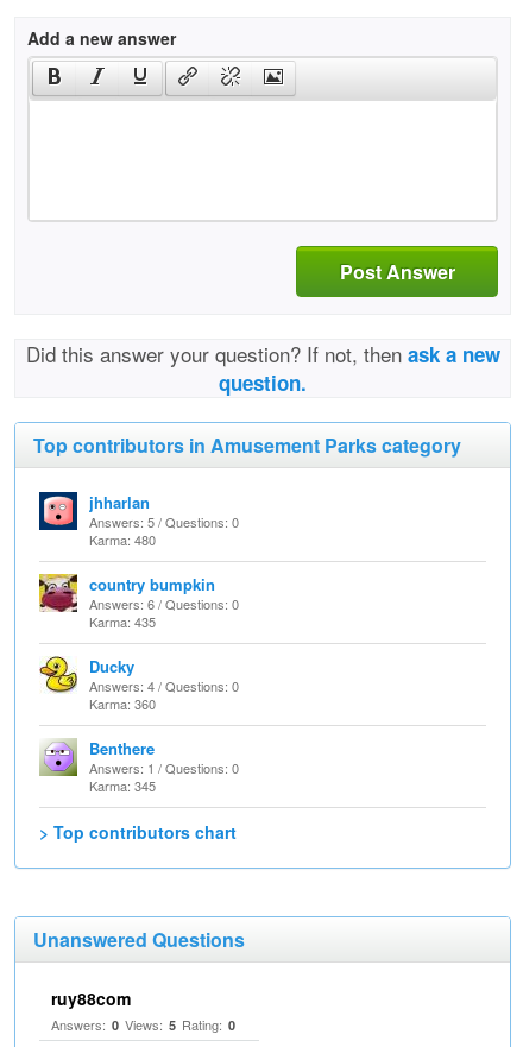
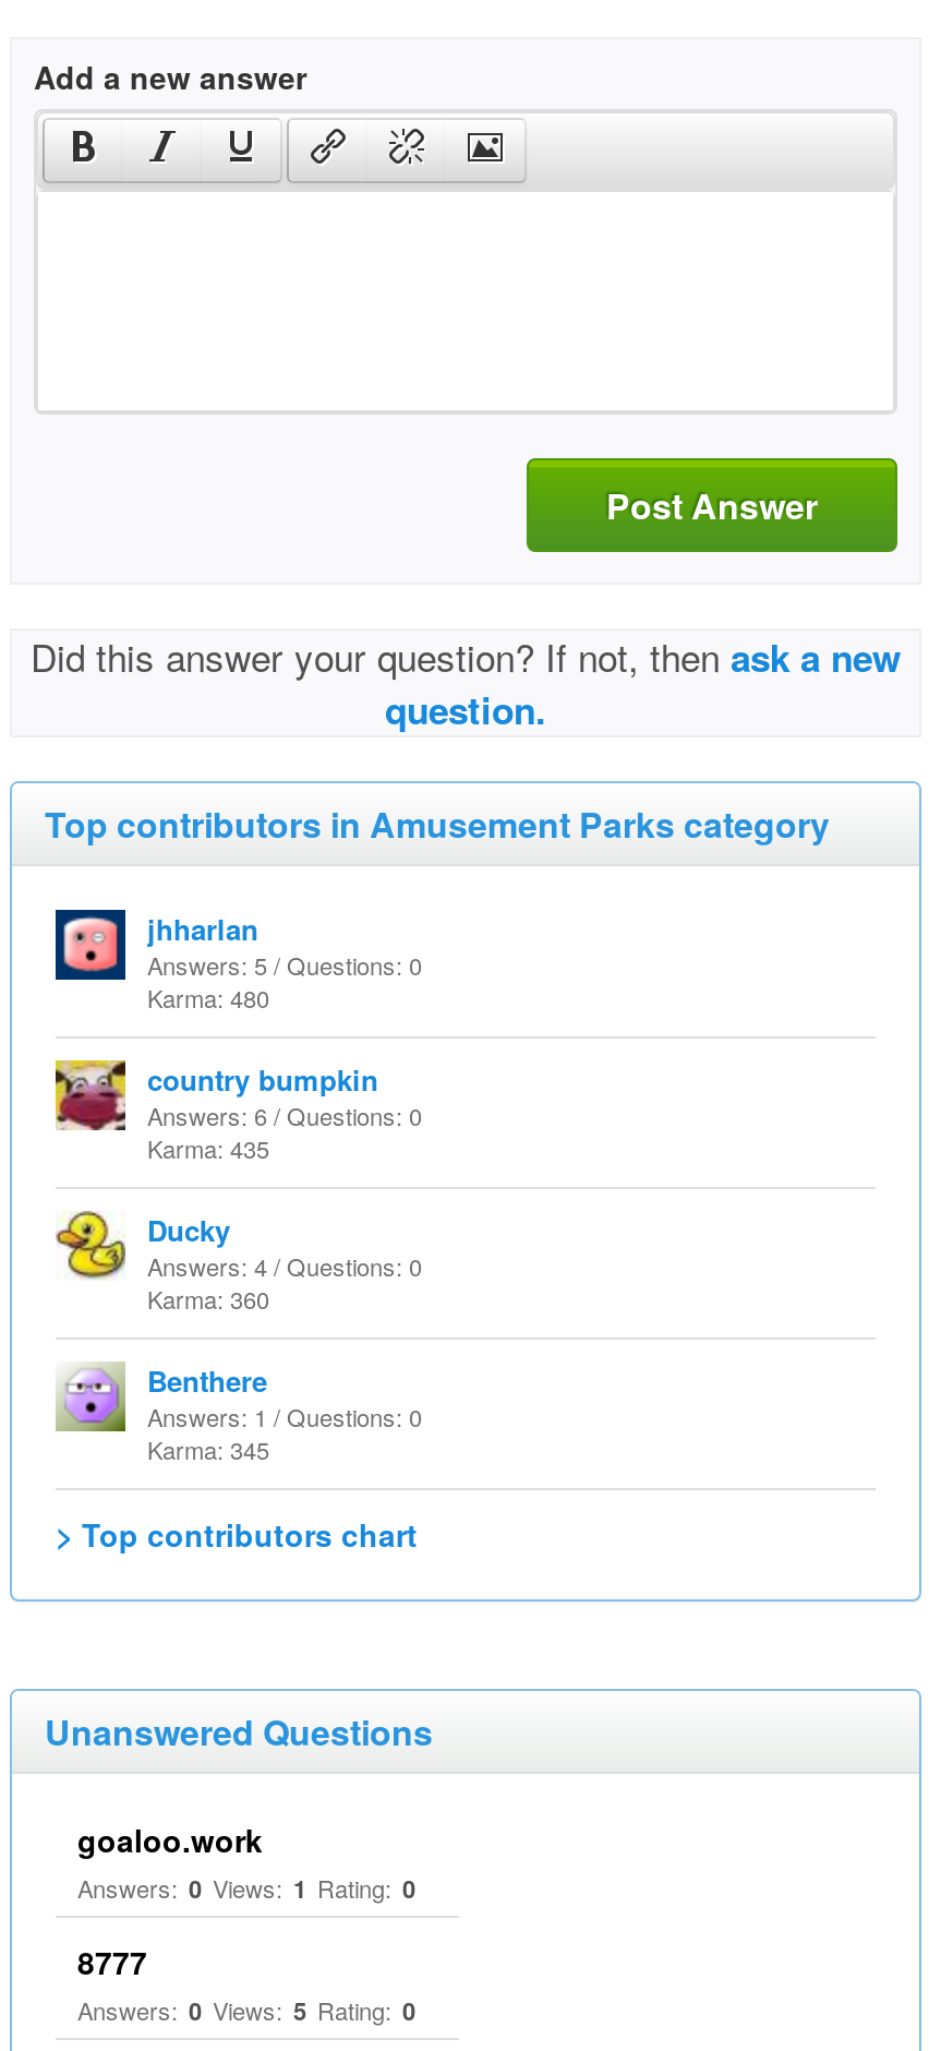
- ruy88com
+ goaloo.work
+ Answers: 0 Views: 1 Rating: 0
+ 8777
